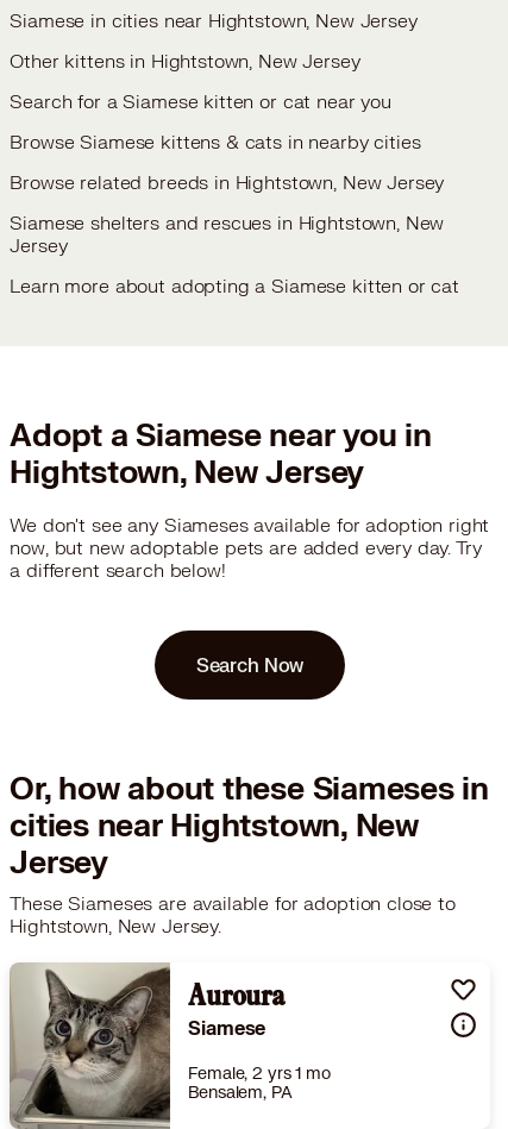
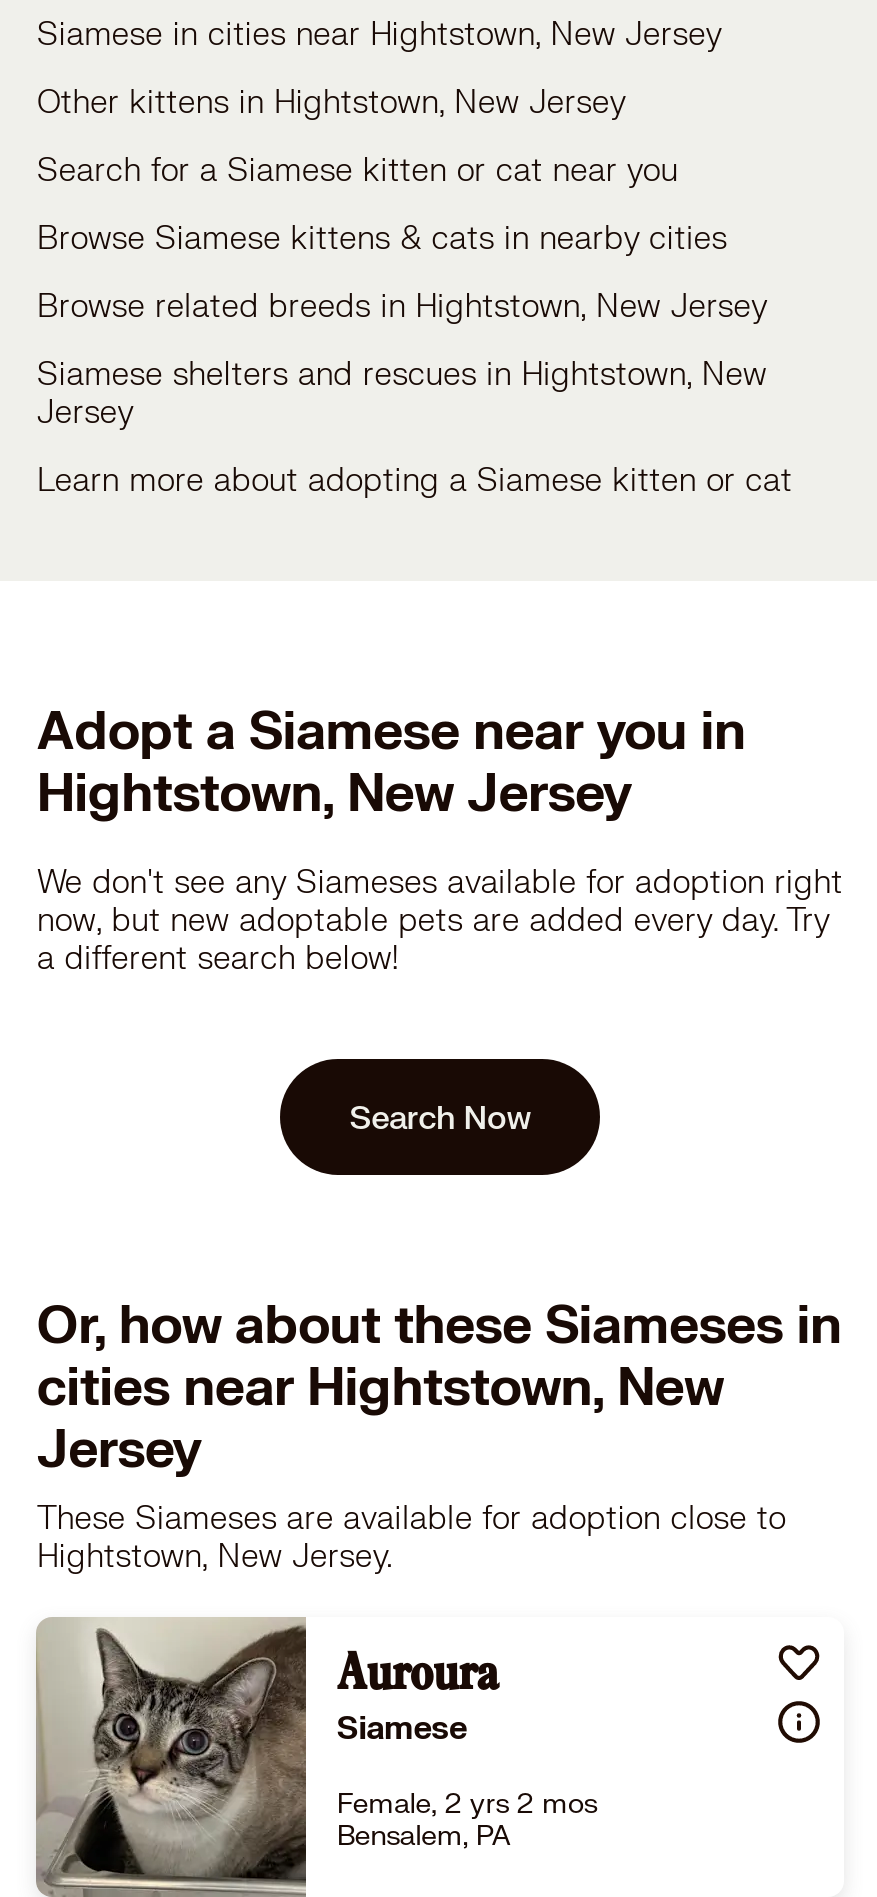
- Female, 2 yrs 1 mo
+ Female, 2 yrs 2 mos
